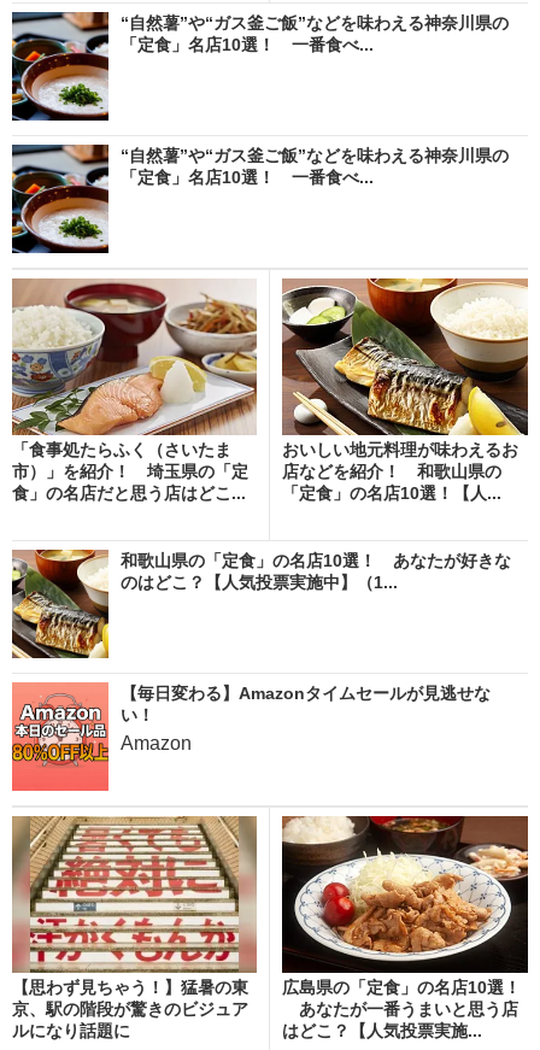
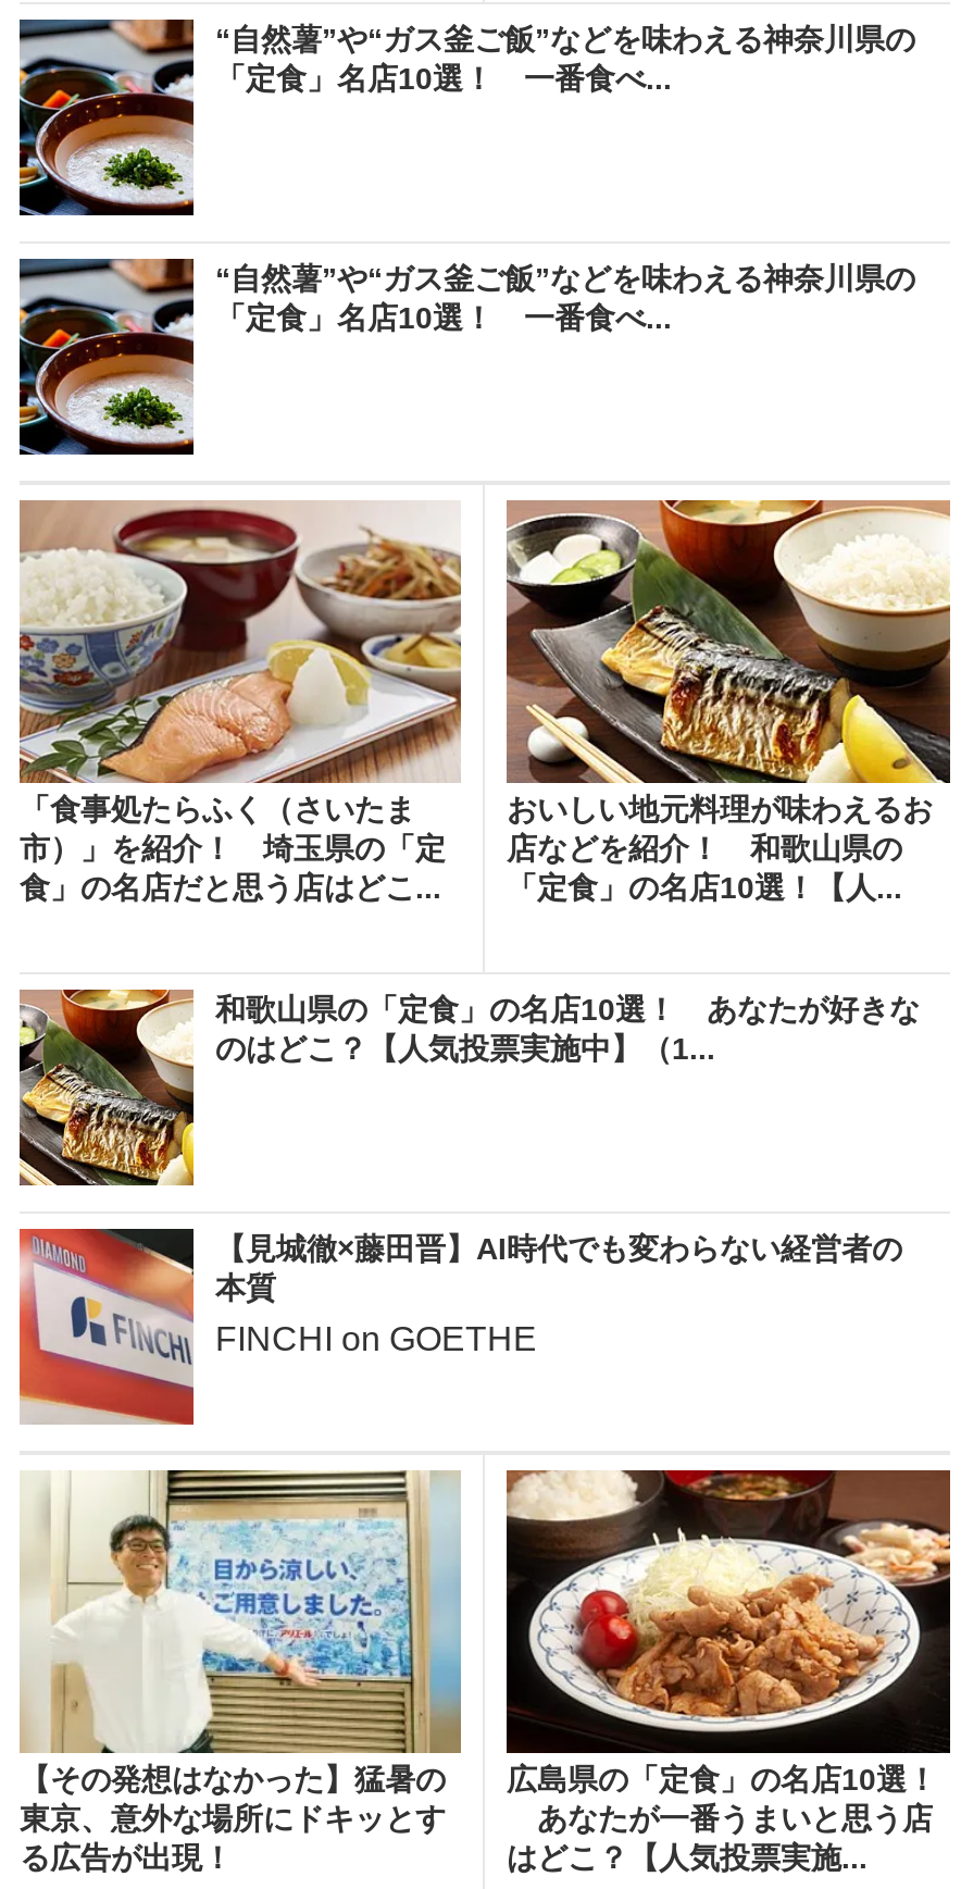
- [image]
- 【毎日変わる】Amazonタイムセールが見逃せな
- い！
- Amazon
+ [image]
+ 【見城徹×藤田晋】AI時代でも変わらない経営者の
+ 本質
+ FINCHI on GOETHE

- [image]
- 【思わず見ちゃう！】猛暑の東
- 京、駅の階段が驚きのビジュア
- ルになり話題に
+ [image]
+ 【その発想はなかった】猛暑の
+ 東京、意外な場所にドキッとす
+ る広告が出現！
